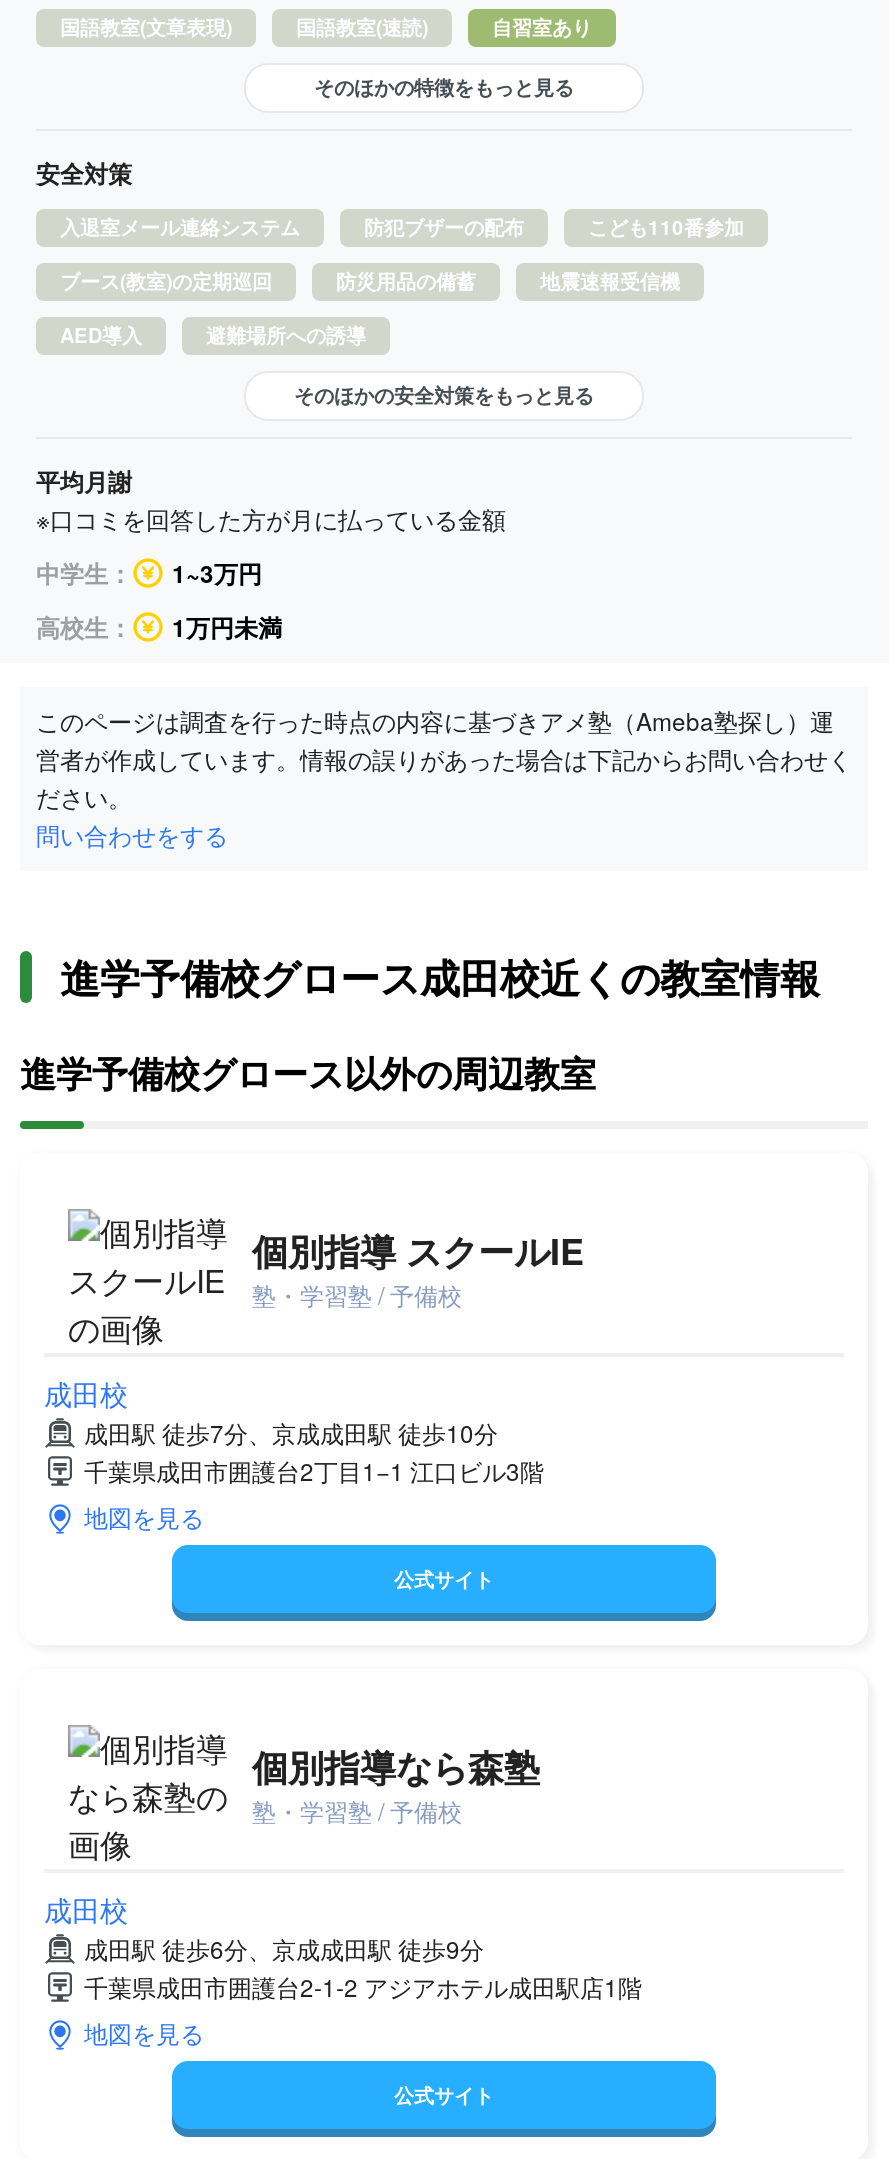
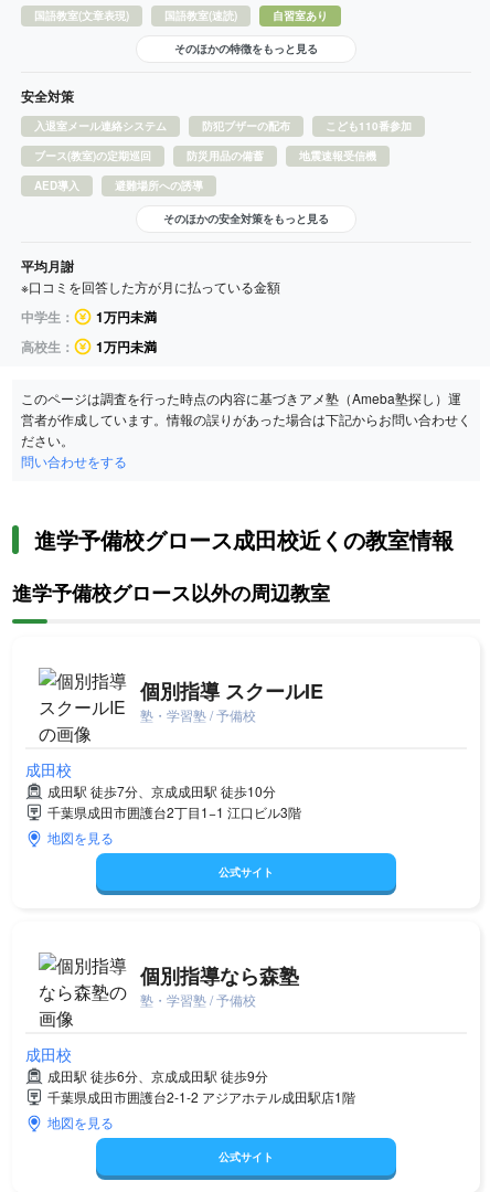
- 中学生： 1~3万円
+ 中学生： 1万円未満
